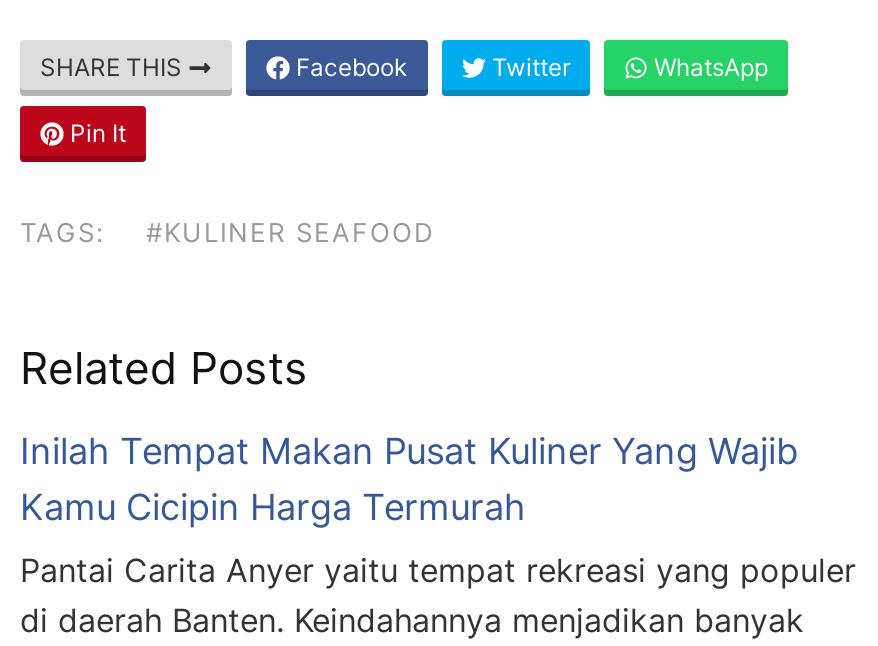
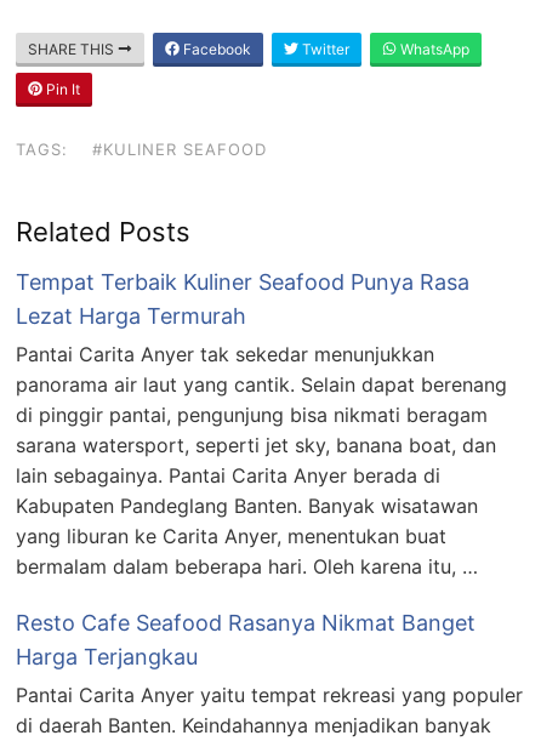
- Inilah Tempat Makan Pusat Kuliner Yang Wajib
- Kamu Cicipin Harga Termurah
+ Tempat Terbaik Kuliner Seafood Punya Rasa
+ Lezat Harga Termurah
+ Pantai Carita Anyer tak sekedar menunjukkan
+ panorama air laut yang cantik. Selain dapat berenang
+ di pinggir pantai, pengunjung bisa nikmati beragam
+ sarana watersport, seperti jet sky, banana boat, dan
+ lain sebagainya. Pantai Carita Anyer berada di
+ Kabupaten Pandeglang Banten. Banyak wisatawan
+ yang liburan ke Carita Anyer, menentukan buat
+ bermalam dalam beberapa hari. Oleh karena itu, …
+ Resto Cafe Seafood Rasanya Nikmat Banget
+ Harga Terjangkau
